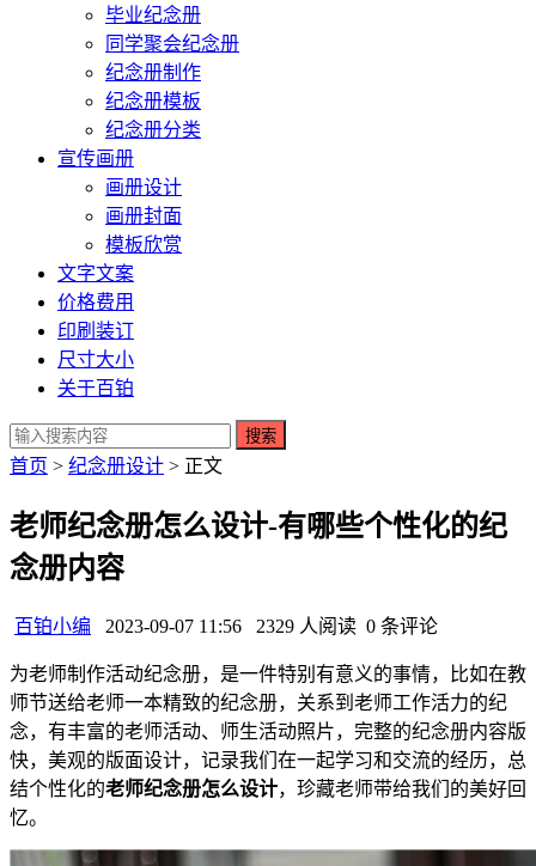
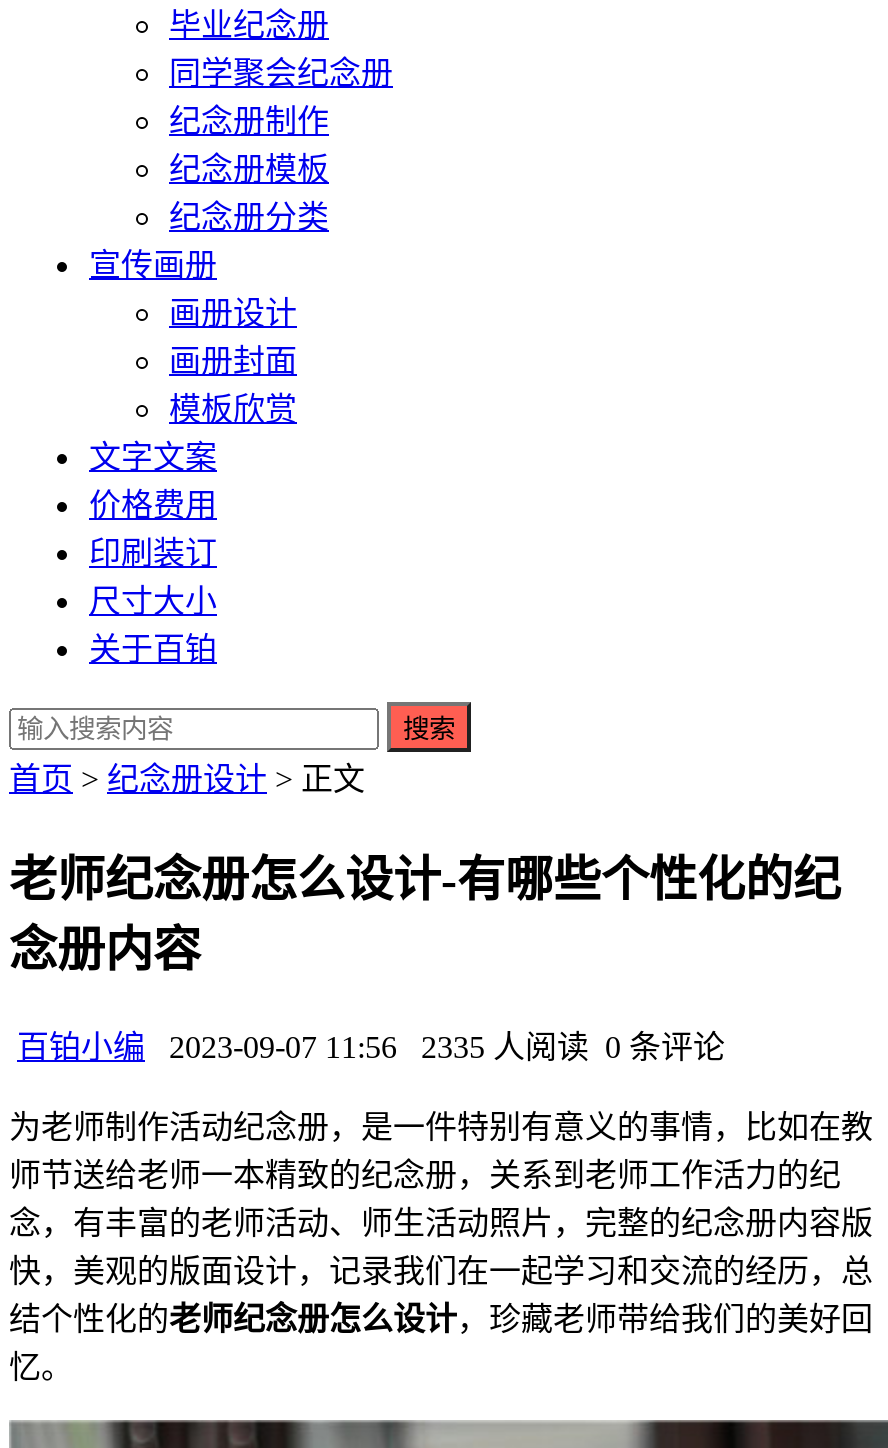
- 百铂小编 2023-09-07 11:56 2329 人阅读 0 条评论
+ 百铂小编 2023-09-07 11:56 2335 人阅读 0 条评论
